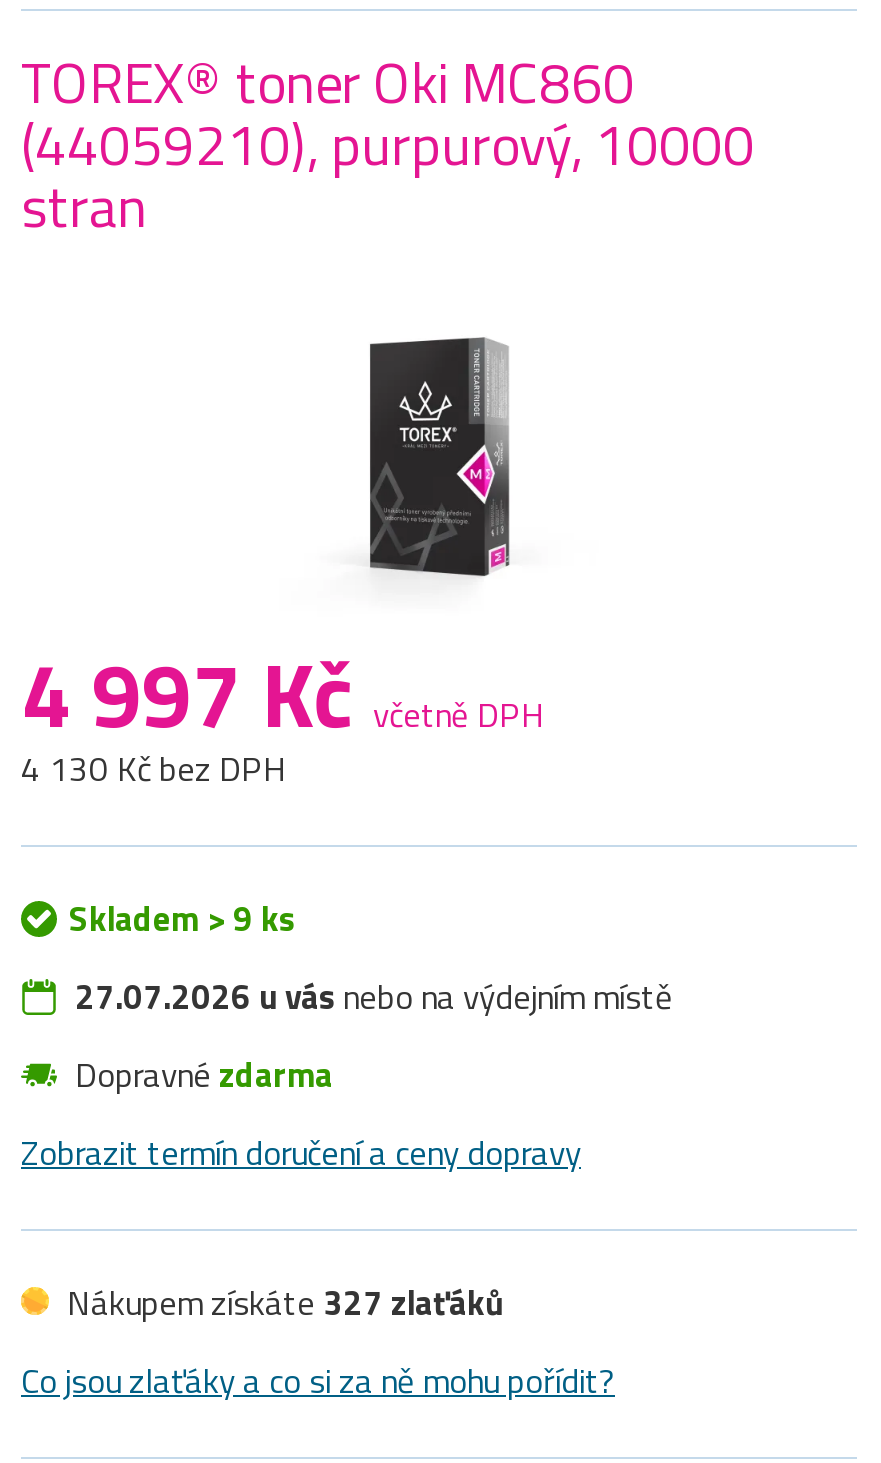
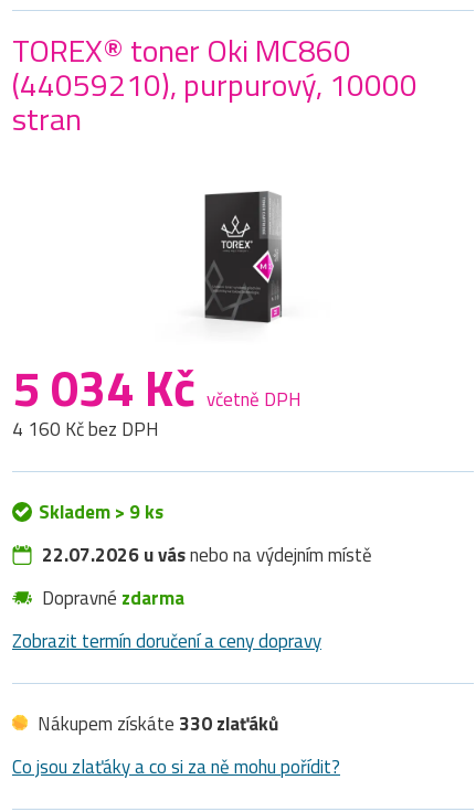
- 4 997 Kč včetně DPH
+ 5 034 Kč včetně DPH

- 4 130 Kč bez DPH
+ 4 160 Kč bez DPH

- 27.07.2026 u vás nebo na výdejním místě
+ 22.07.2026 u vás nebo na výdejním místě

- Nákupem získáte 327 zlaťáků
+ Nákupem získáte 330 zlaťáků
